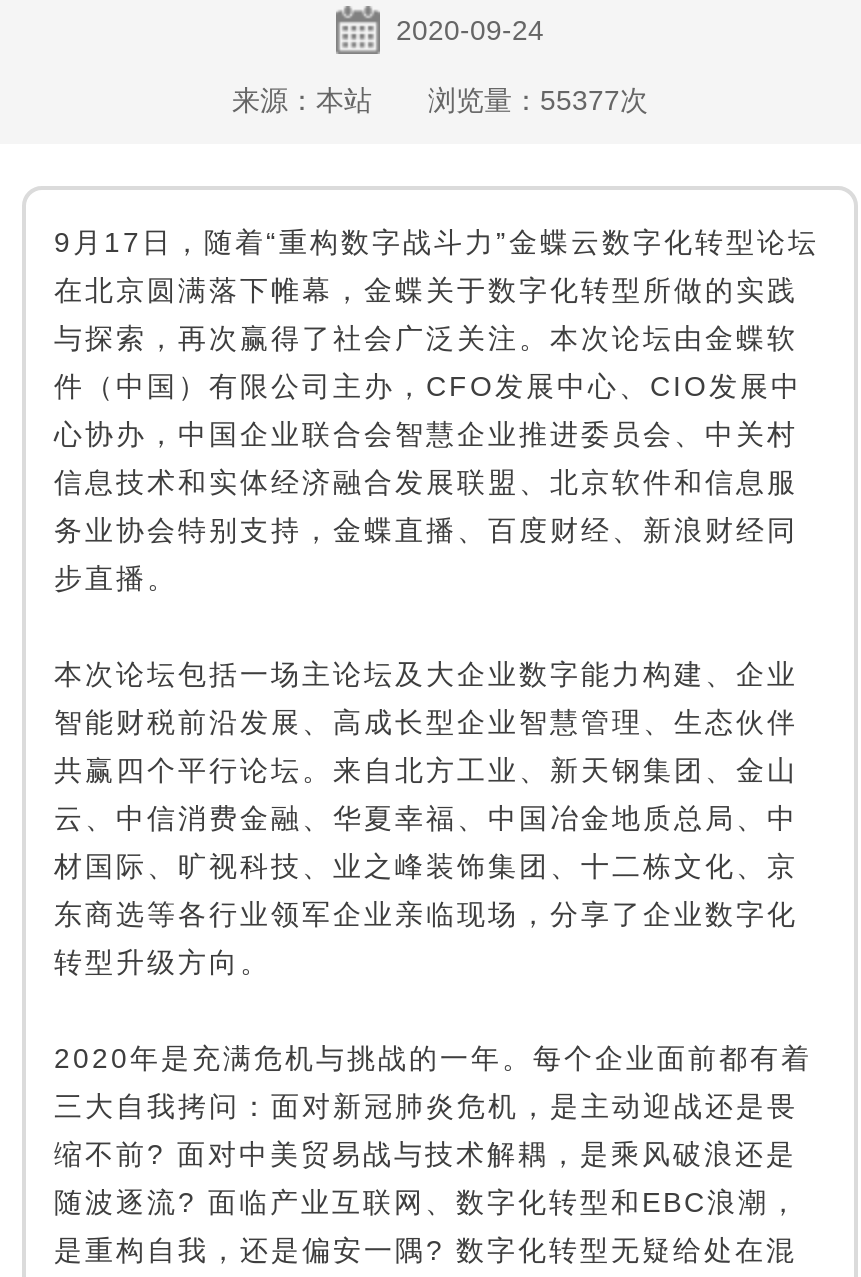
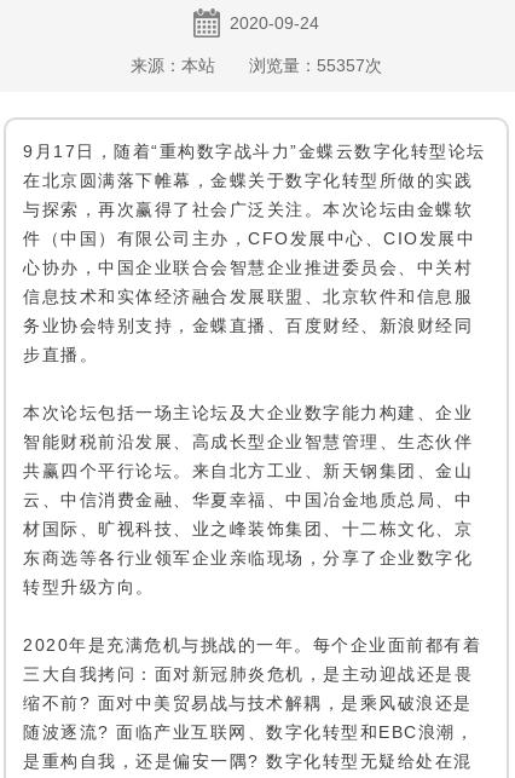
- 来源：本站 浏览量：55377次
+ 来源：本站 浏览量：55357次
